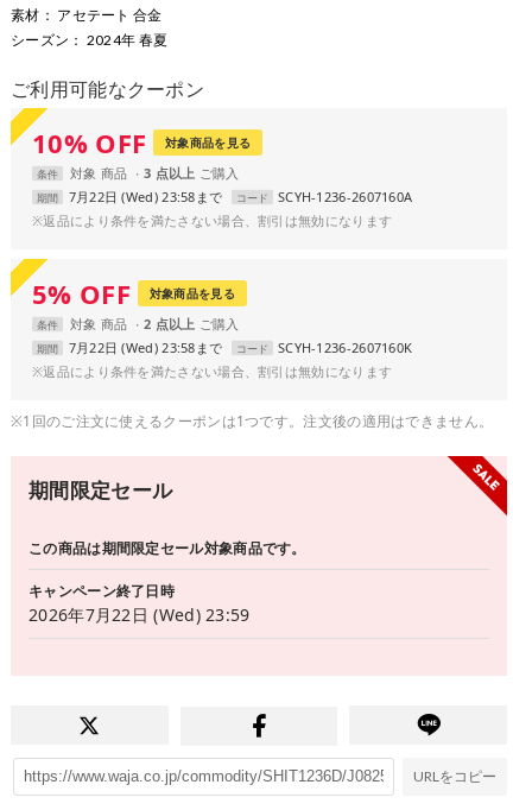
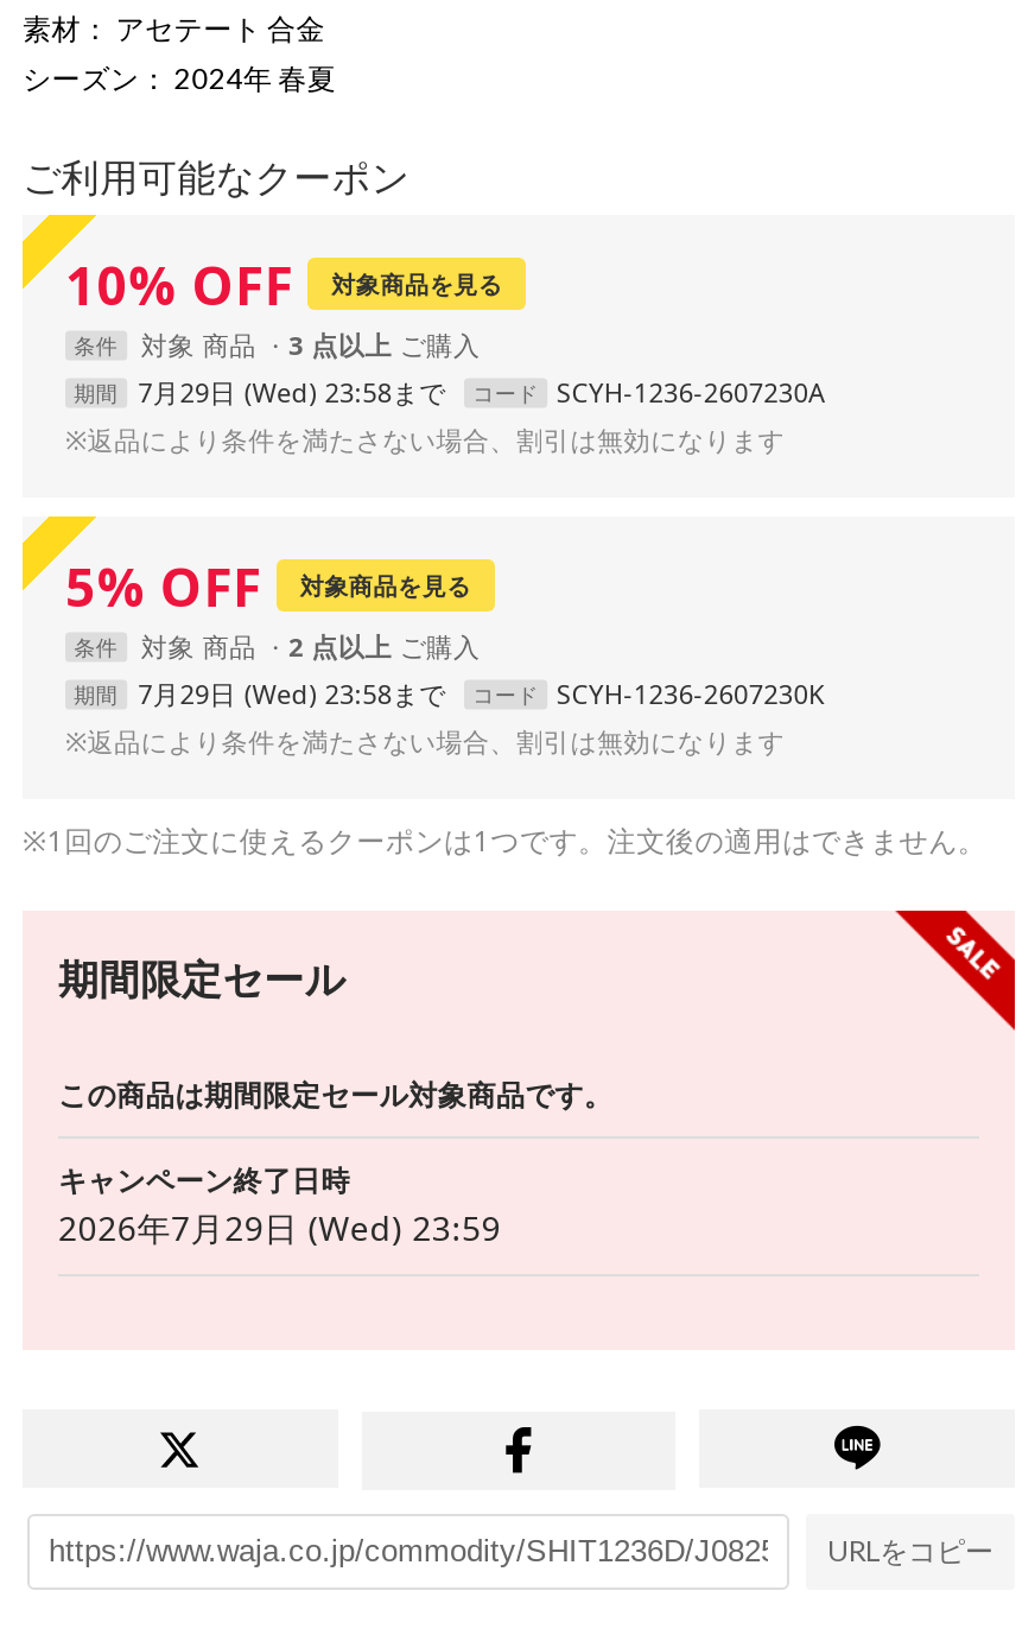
- 7月22日 (Wed) 23:58まで
+ 7月29日 (Wed) 23:58まで

- コード SCYH-1236-2607160A
+ コード SCYH-1236-2607230A

- 7月22日 (Wed) 23:58まで
+ 7月29日 (Wed) 23:58まで

- コード SCYH-1236-2607160K
+ コード SCYH-1236-2607230K

- 2026年7月22日 (Wed) 23:59
+ 2026年7月29日 (Wed) 23:59
